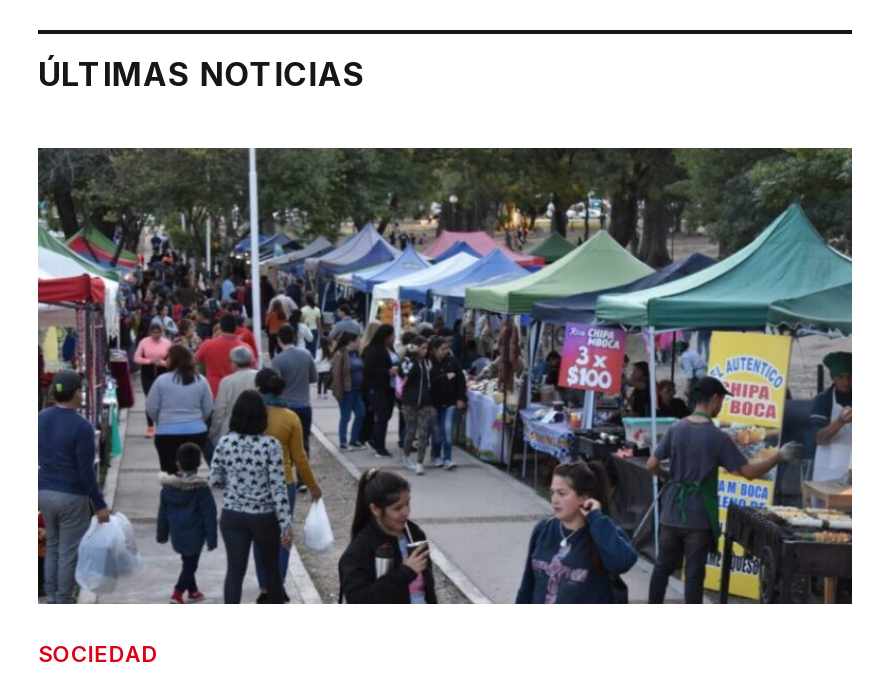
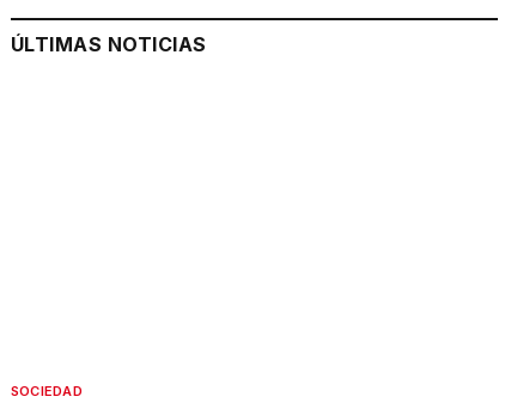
- [image]
